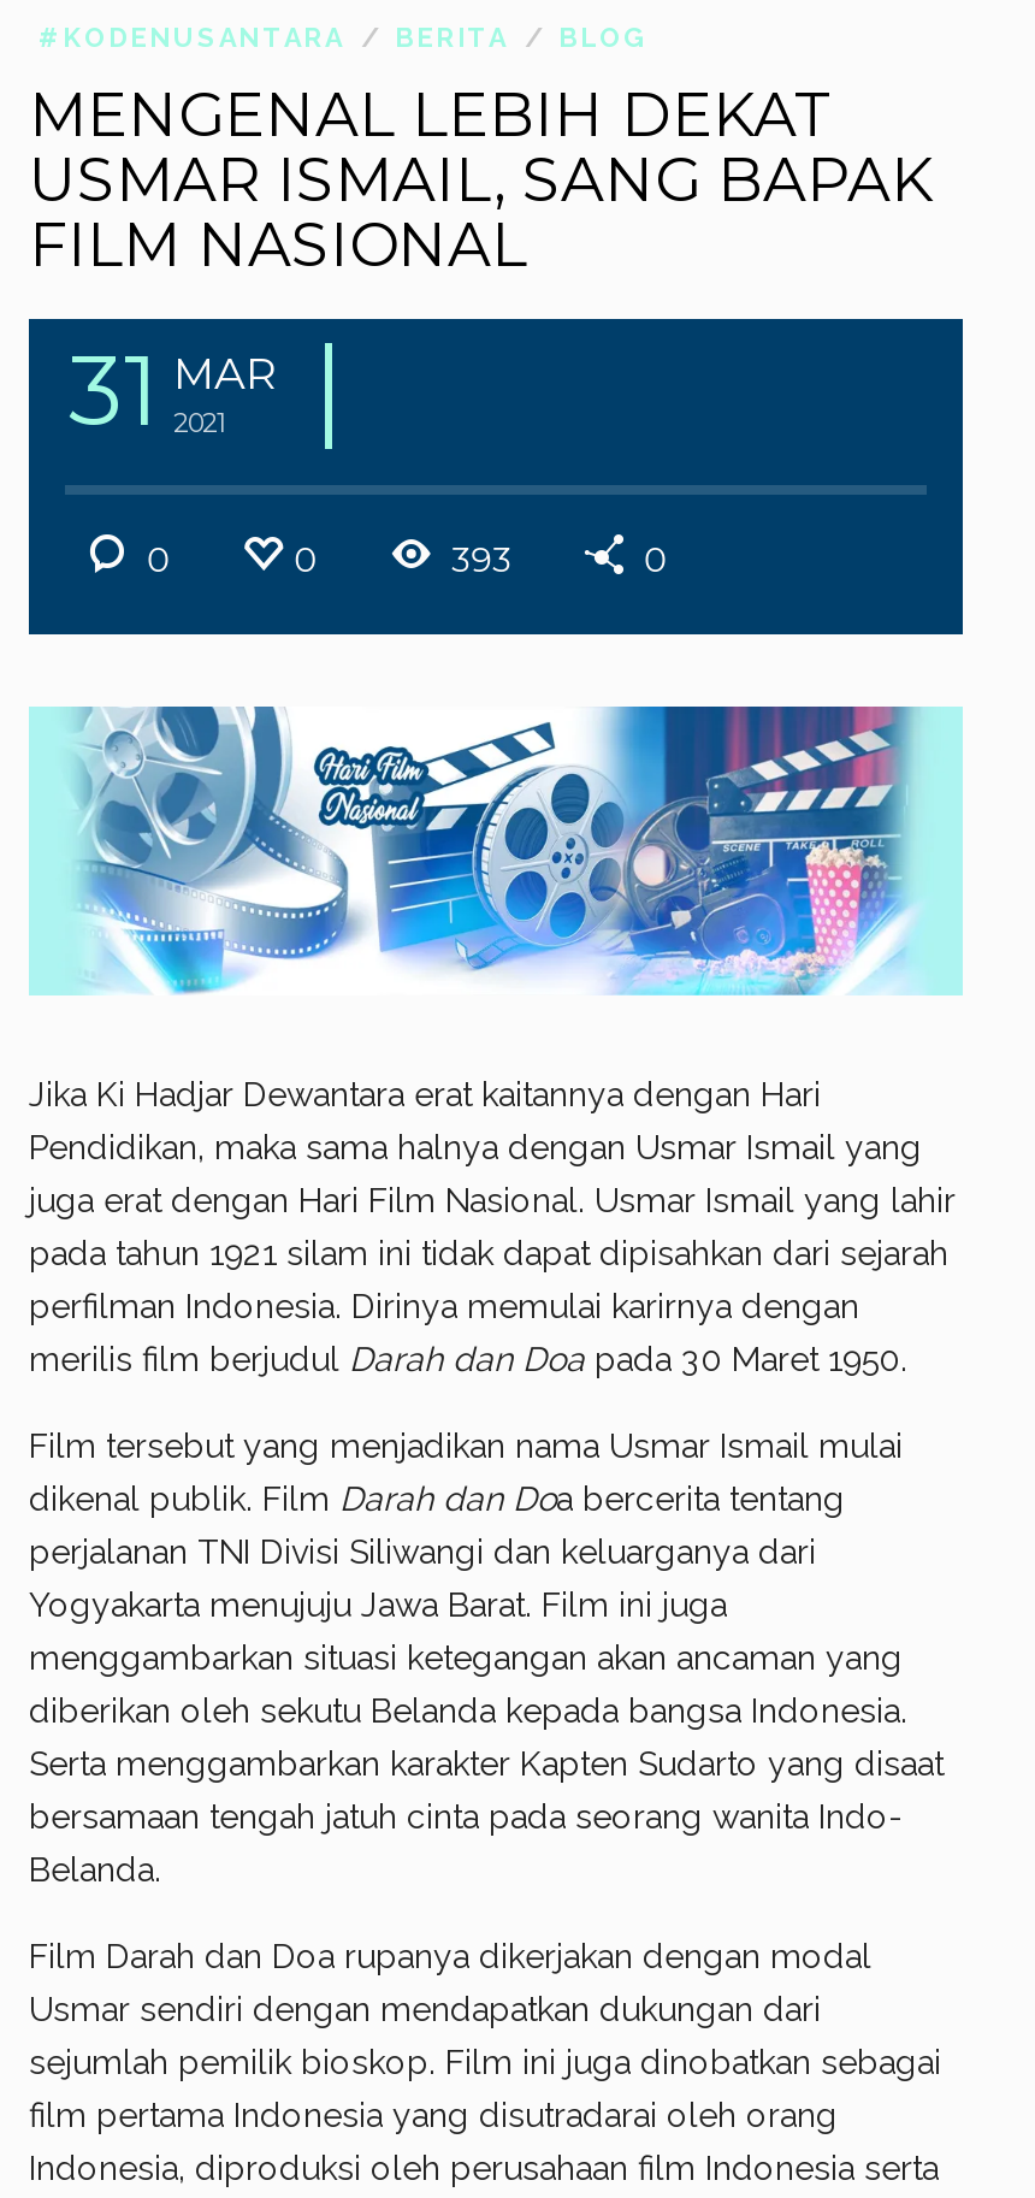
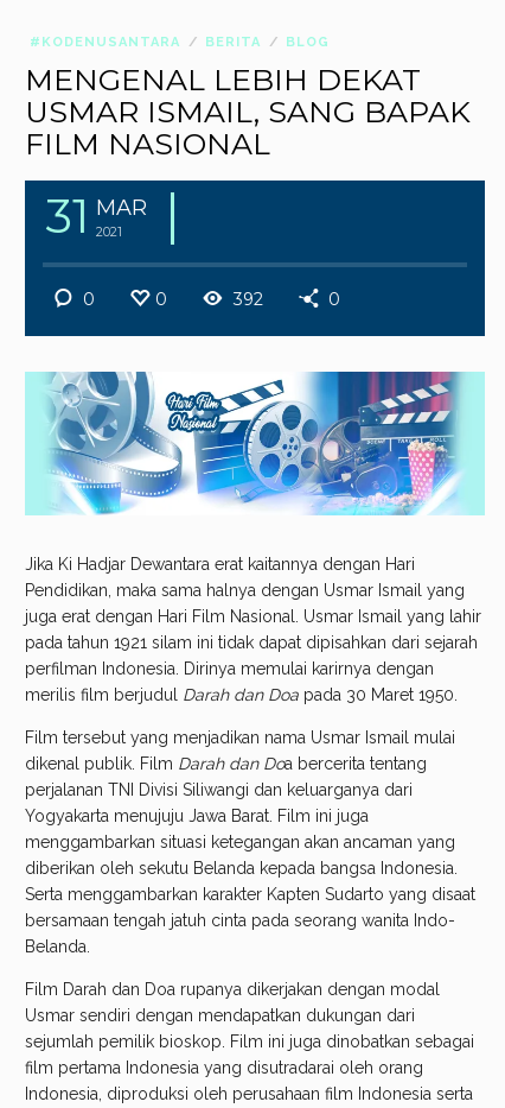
- 393
+ 392
